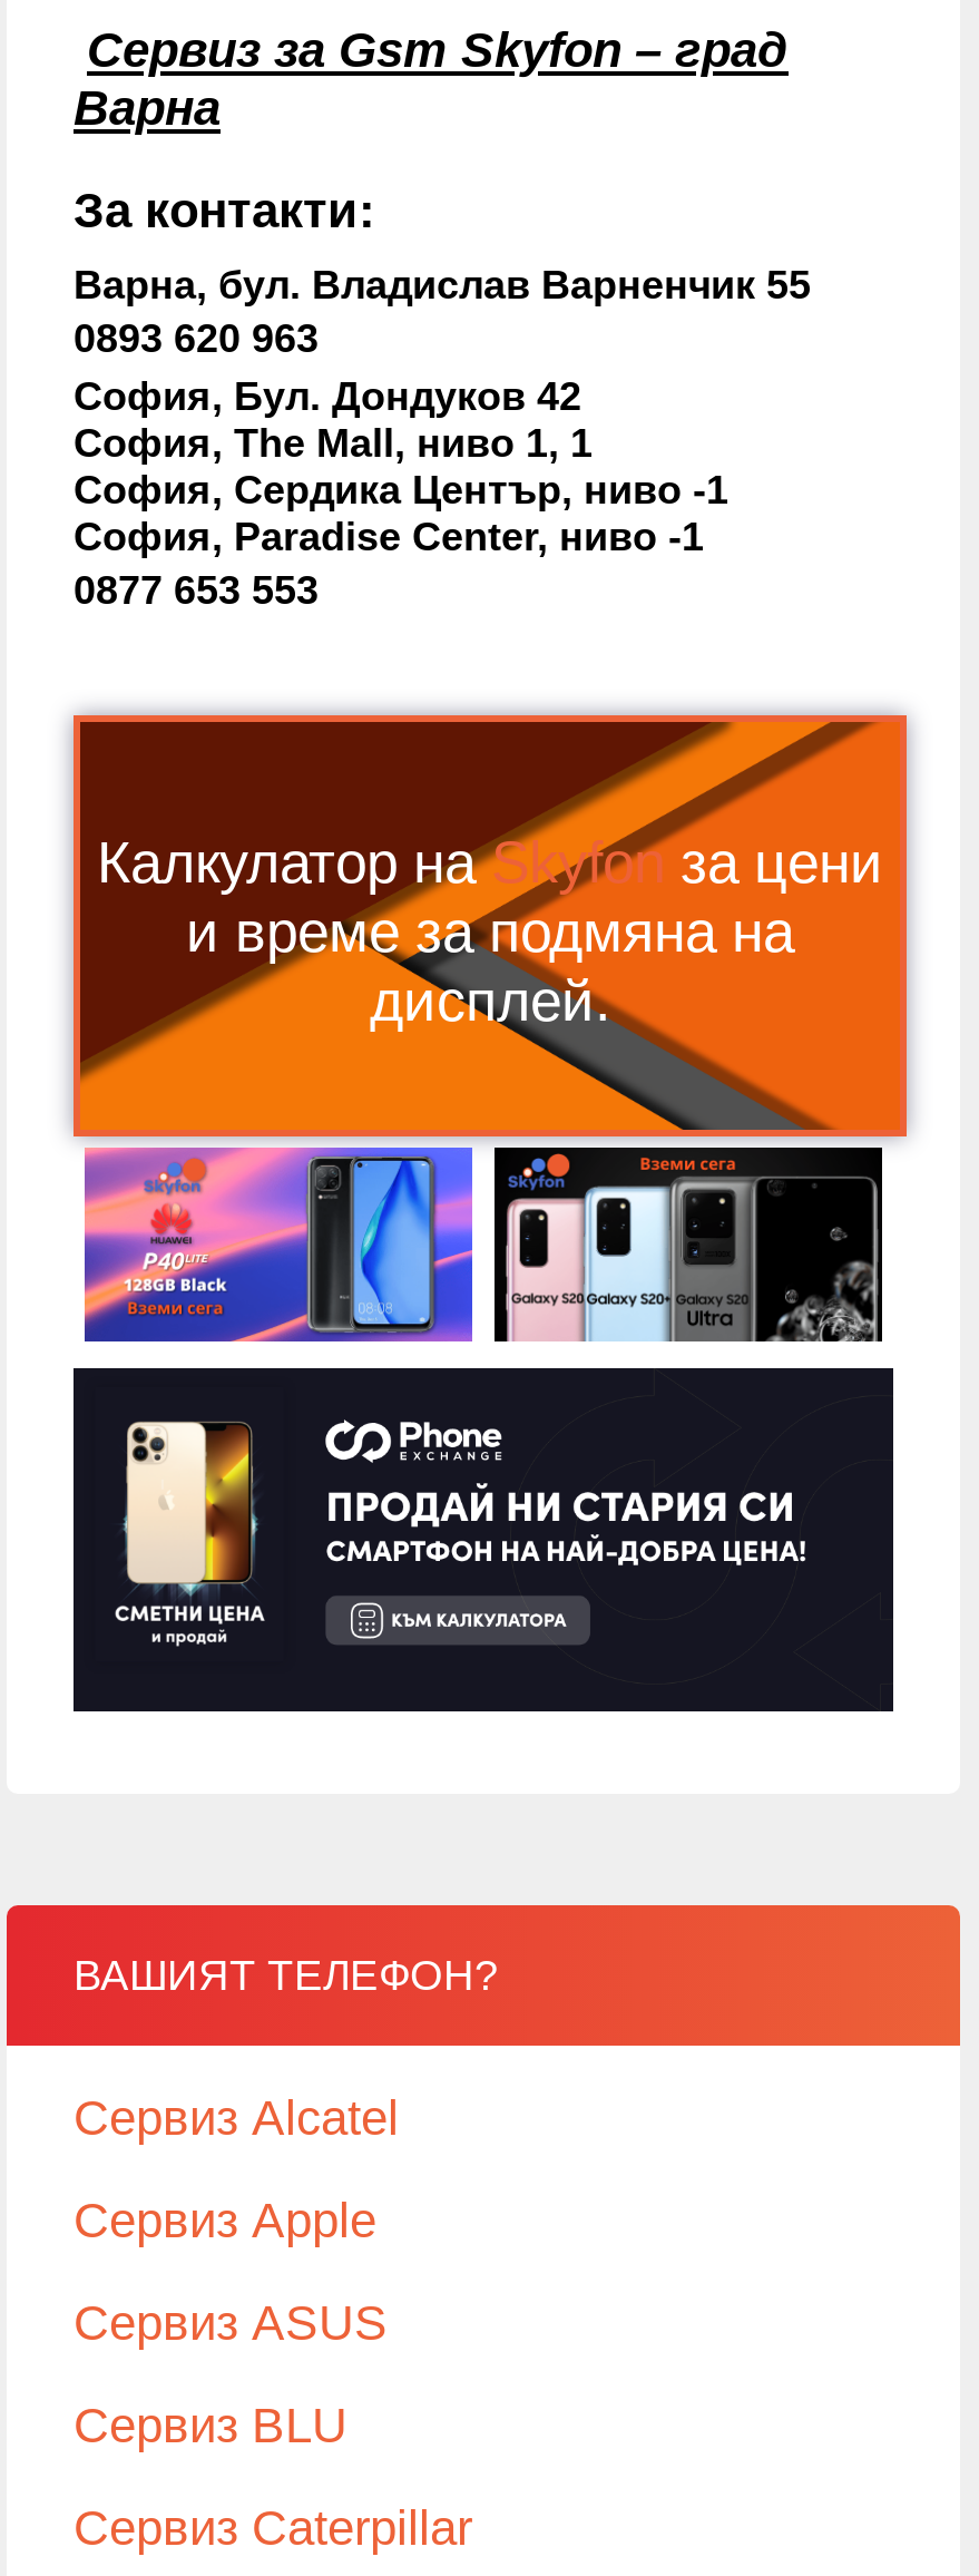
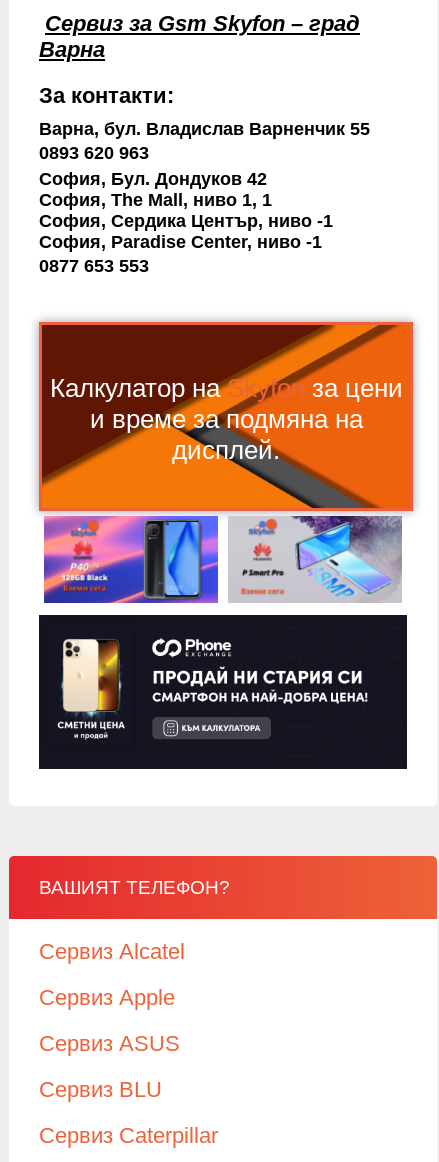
- [image]
+ [image]
